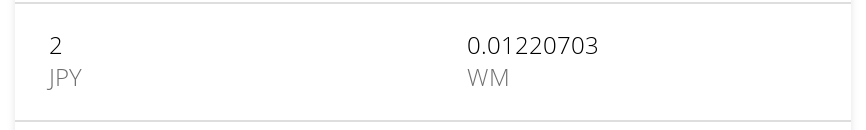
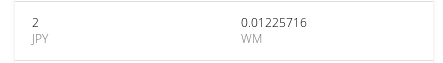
- 0.01220703
+ 0.01225716
